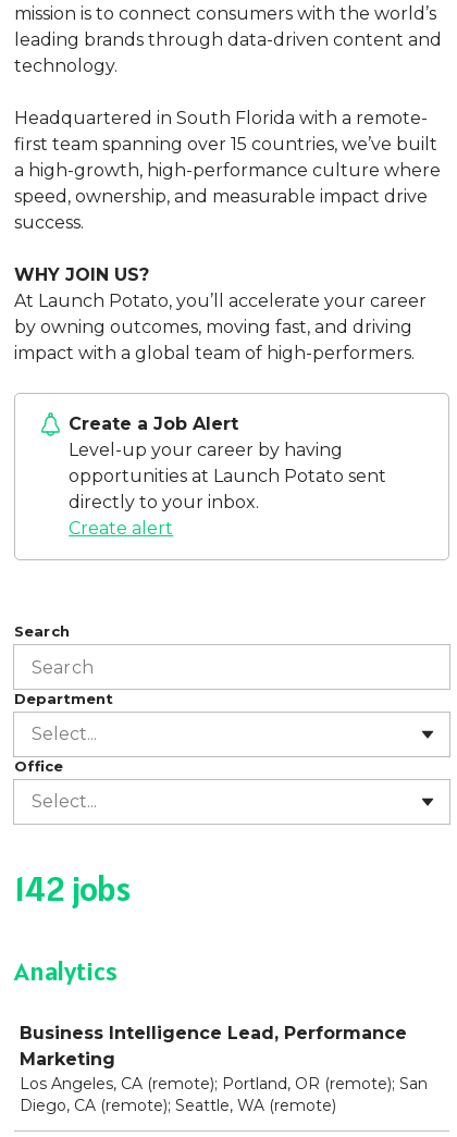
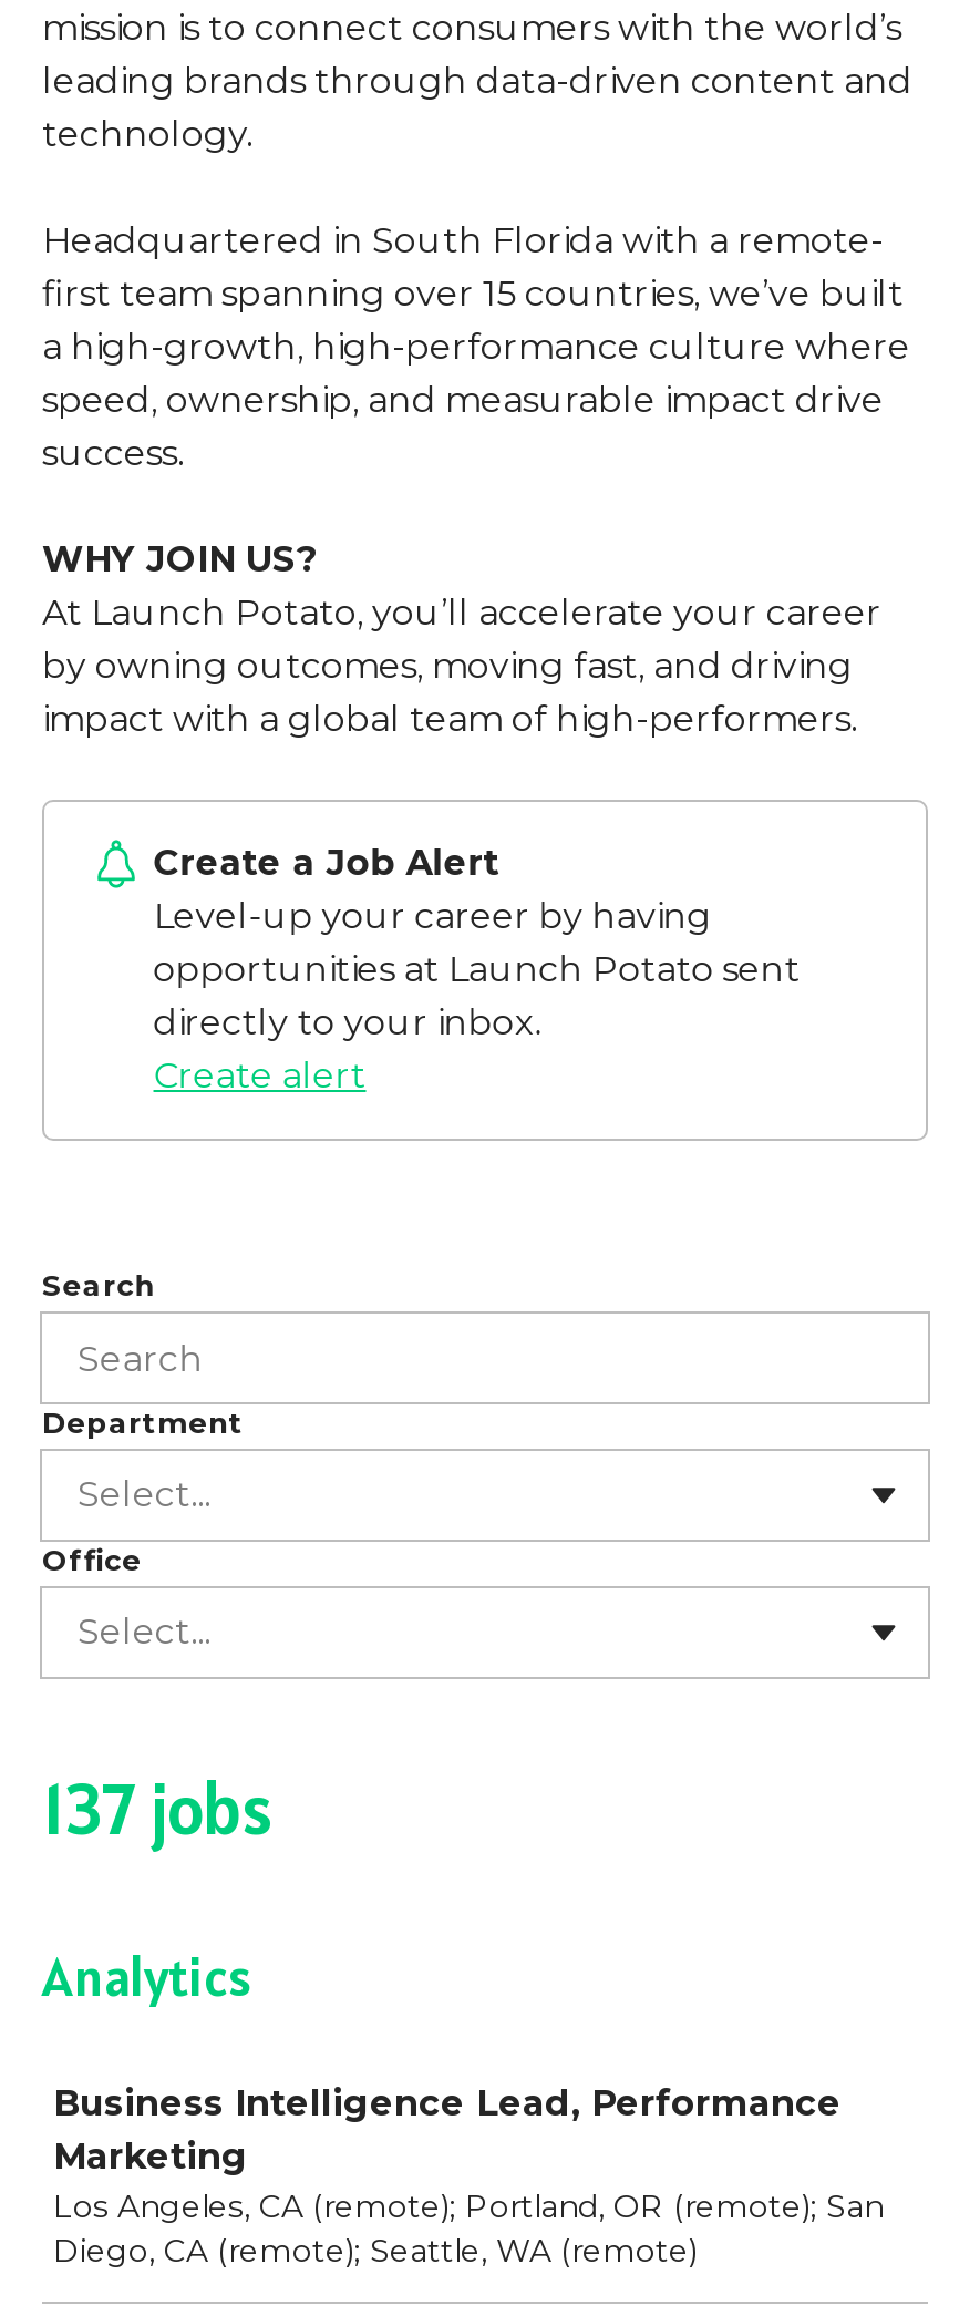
- 142 jobs
+ 137 jobs
